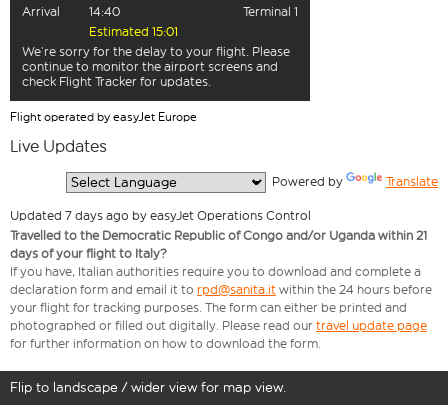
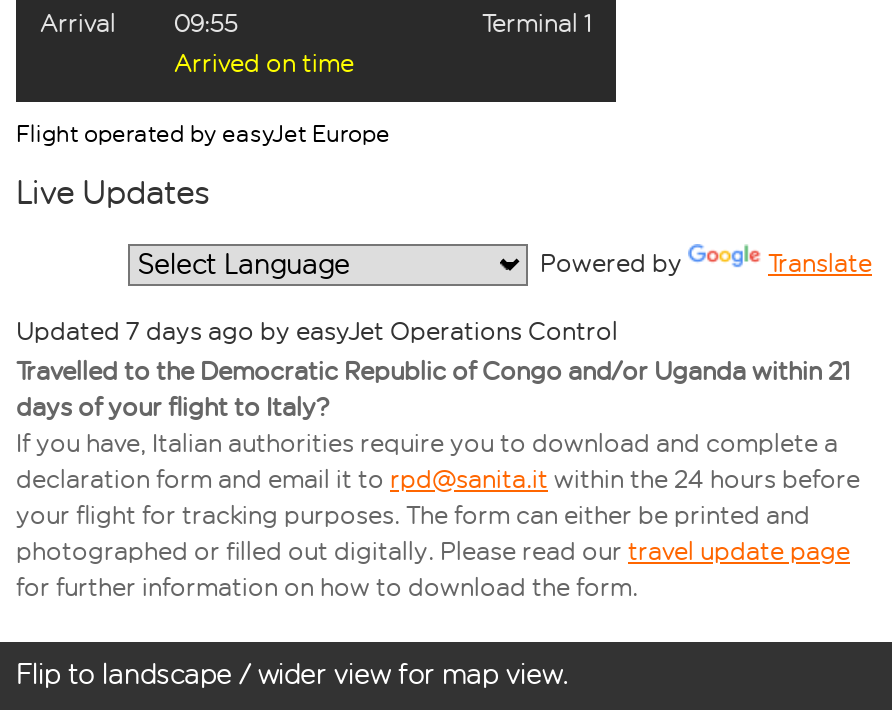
- Arrival 14:40
+ Arrival 09:55

- Estimated 15:01
- We’re sorry for the delay to your flight. Please
- continue to monitor the airport screens and
- check Flight Tracker for updates.
+ Arrived on time
